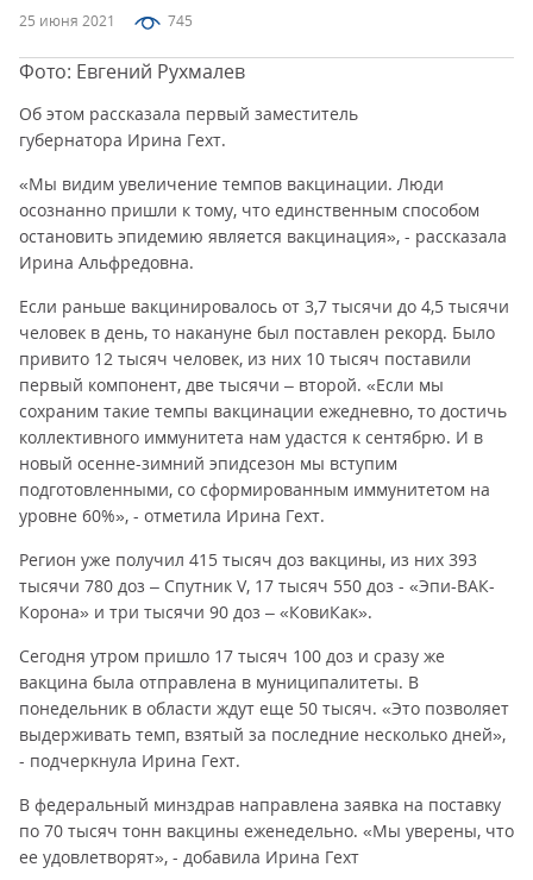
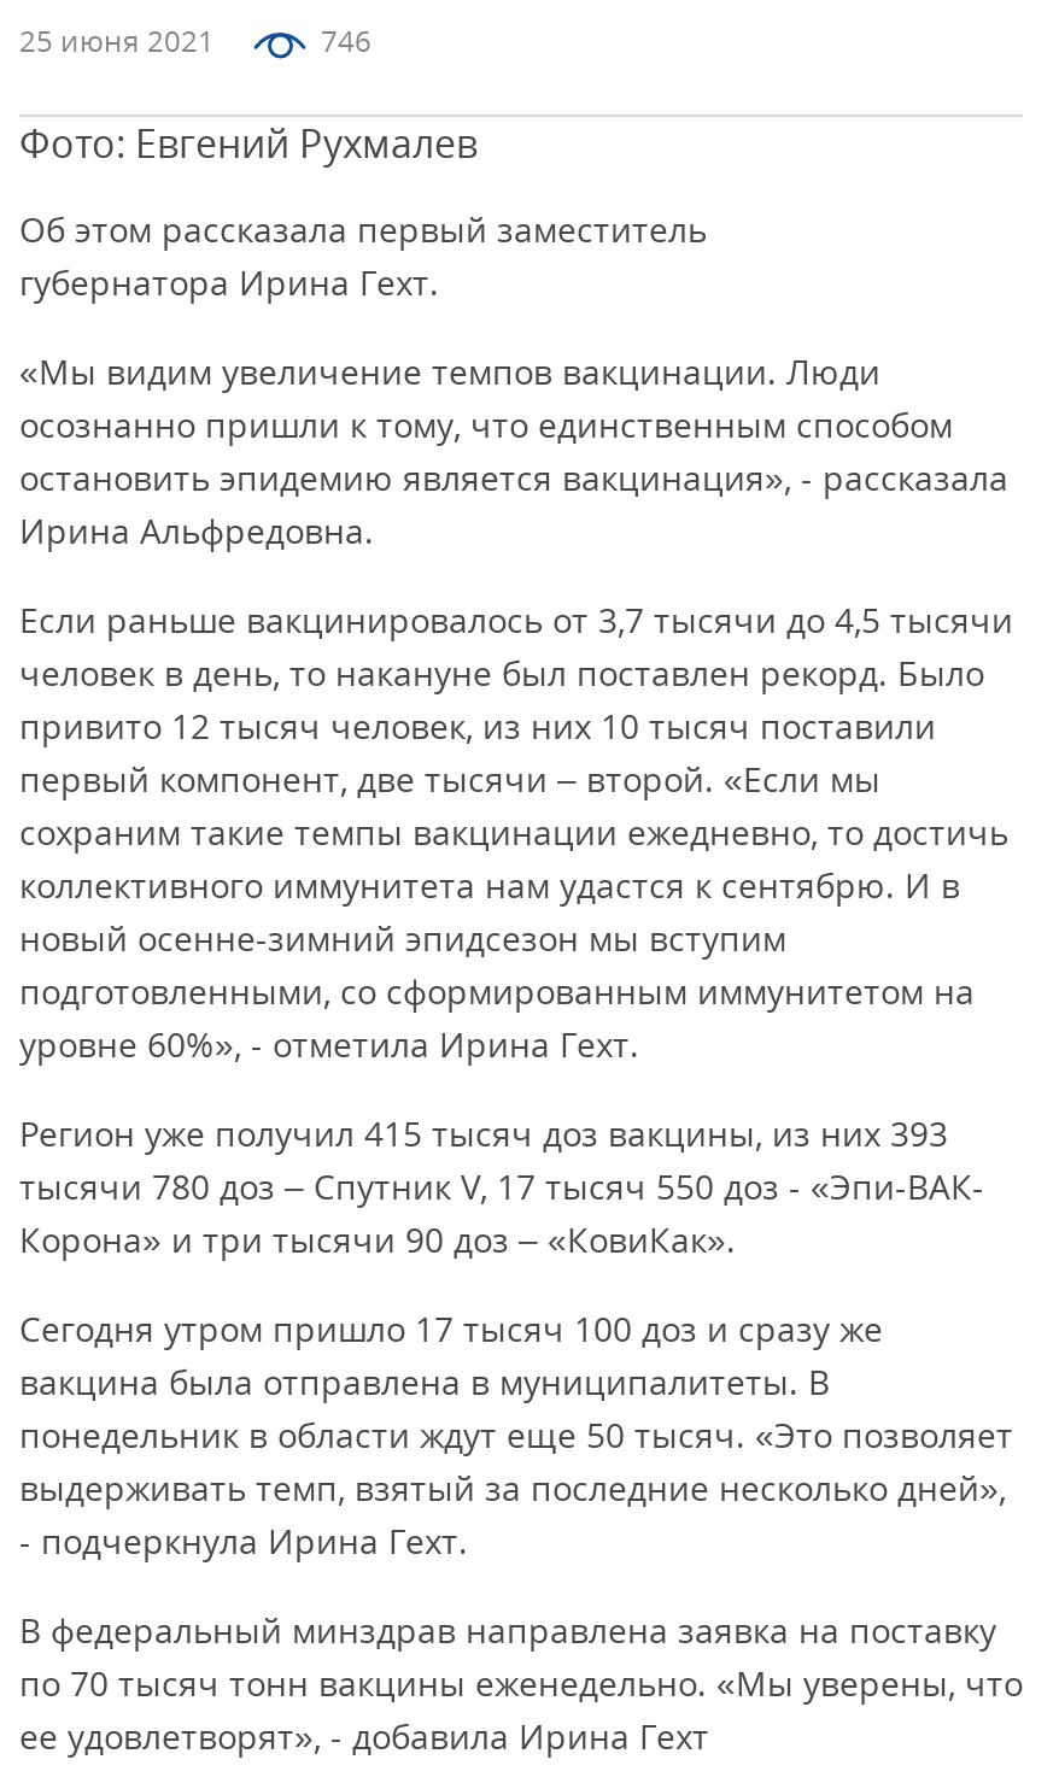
- 745
+ 746
